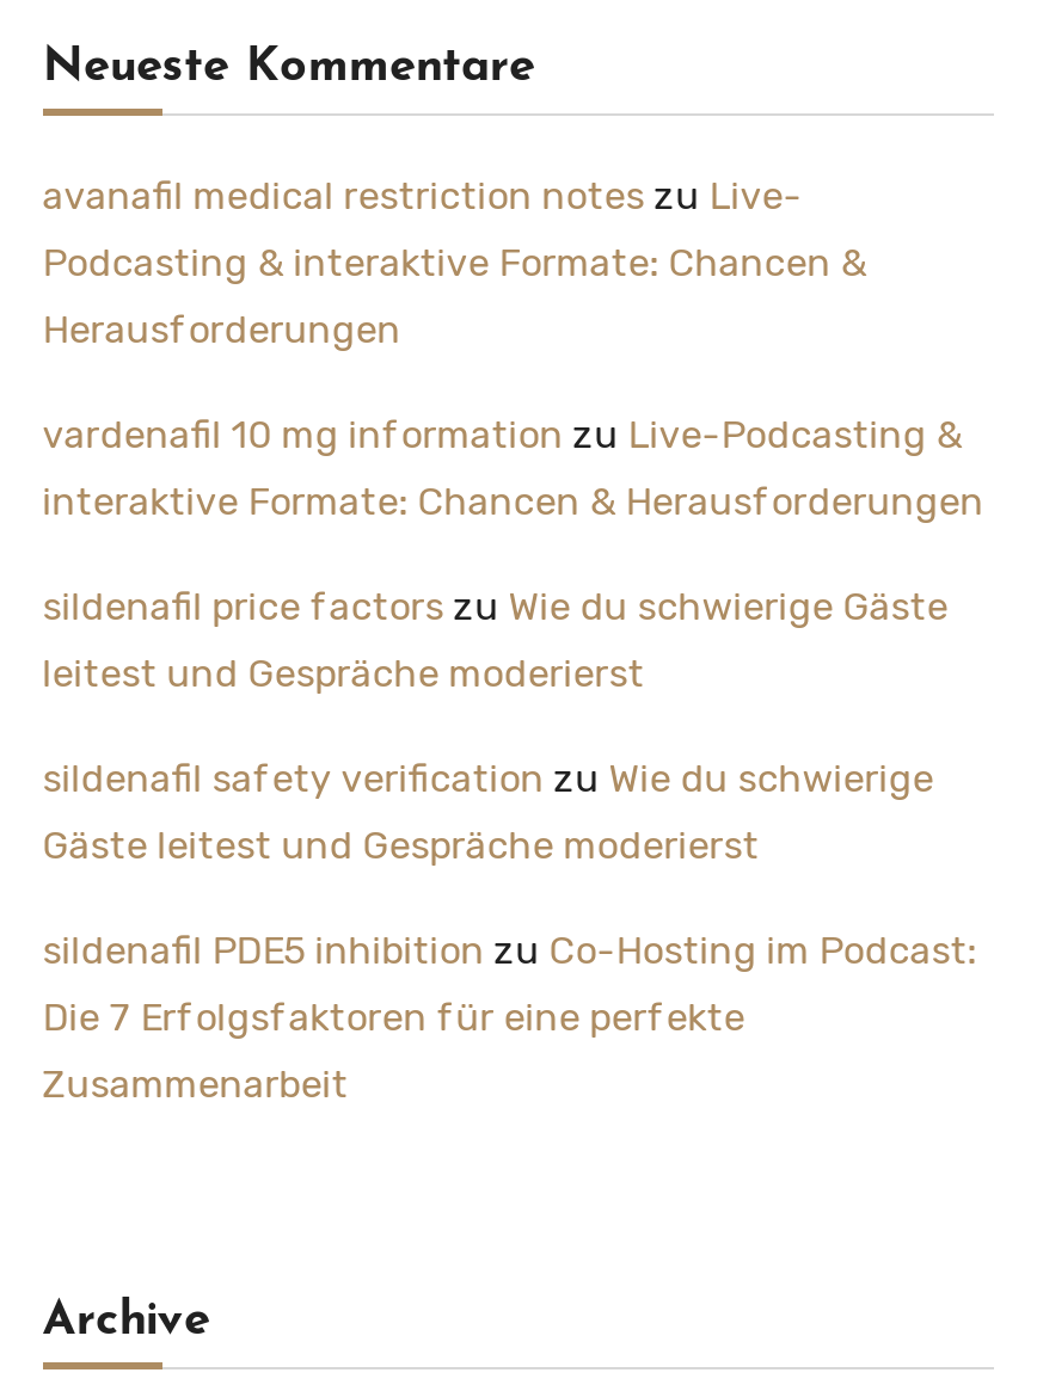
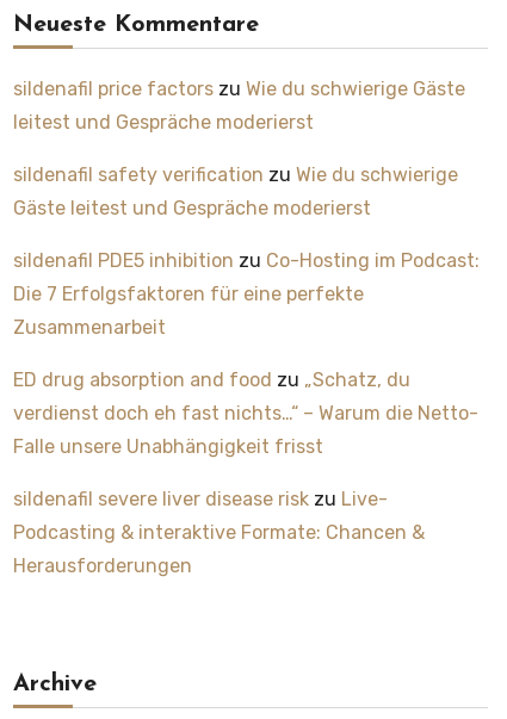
- avanafil medical restriction notes zu Live-
- vardenafil 10 mg information zu Live-Podcasting &
- interaktive Formate: Chancen & Herausforderungen

moved down: Podcasting & interaktive Formate: Chancen & | Herausforderungen

moved up: sildenafil price factors zu Wie du schwierige Gäste | leitest und Gespräche moderierst | sildenafil safety verification zu Wie du schwierige | Gäste leitest und Gespräche moderierst | sildenafil PDE5 inhibition zu Co-Hosting im Podcast: | Die 7 Erfolgsfaktoren für eine perfekte | Zusammenarbeit

+ ED drug absorption and food zu „Schatz, du
+ verdienst doch eh fast nichts…“ – Warum die Netto-
+ Falle unsere Unabhängigkeit frisst
+ sildenafil severe liver disease risk zu Live-
